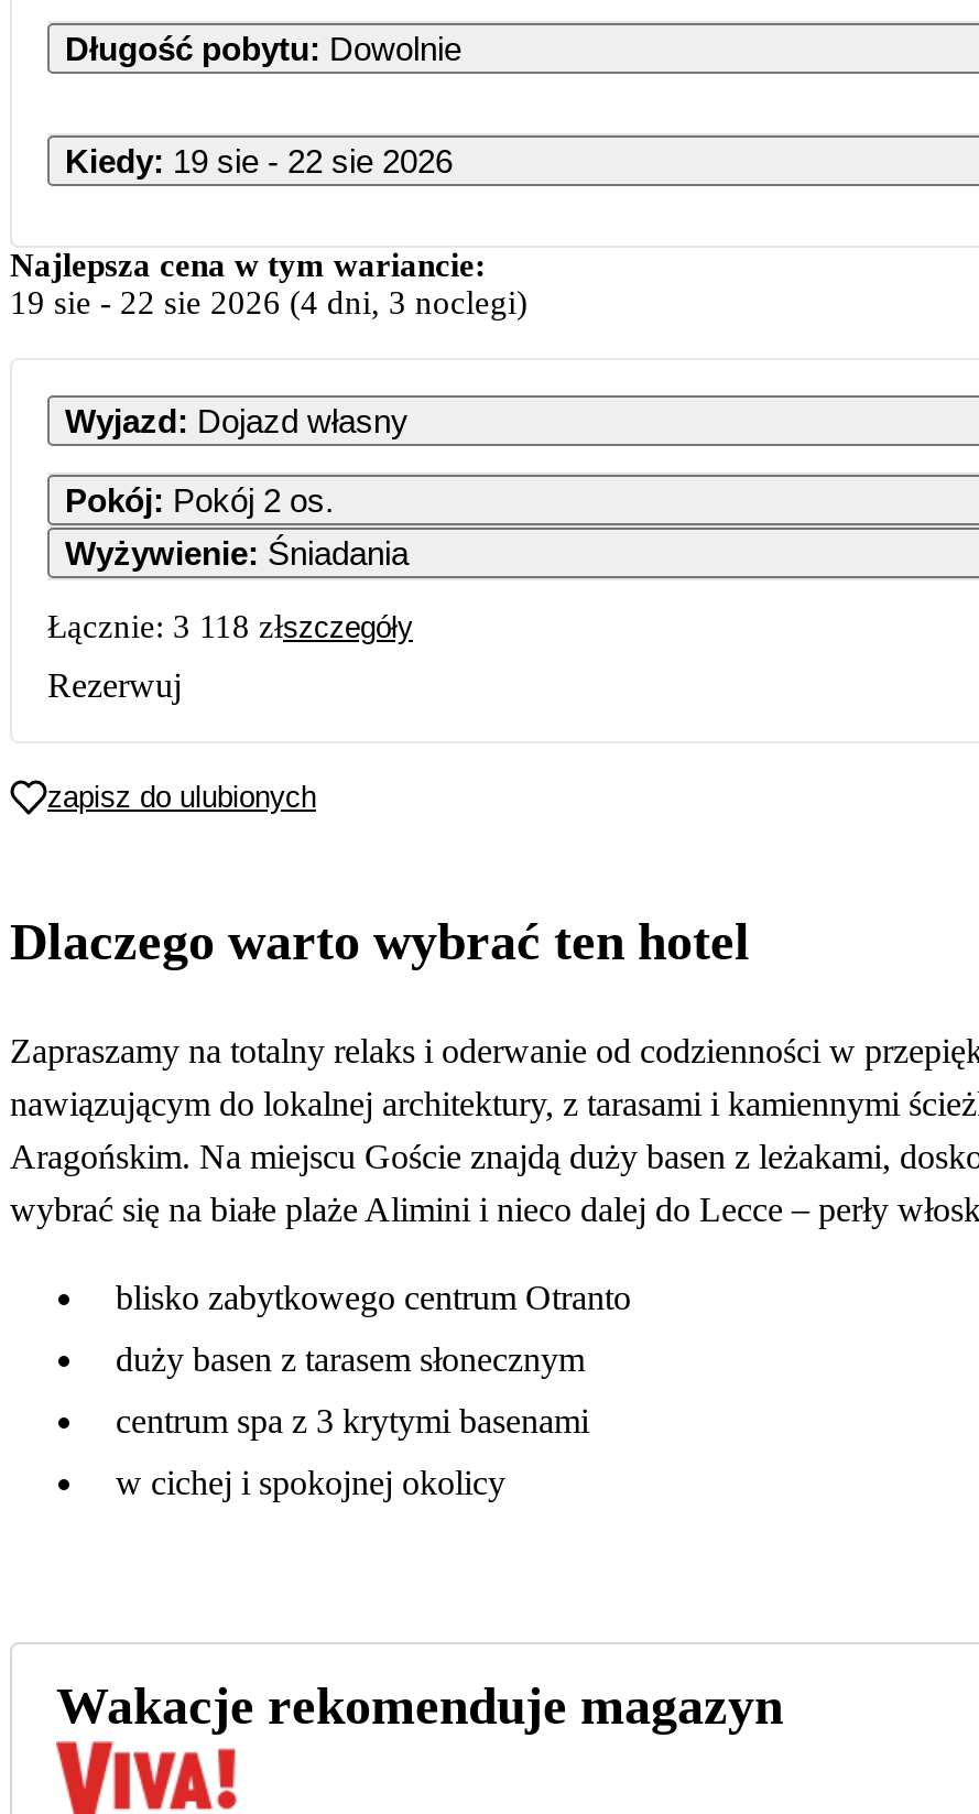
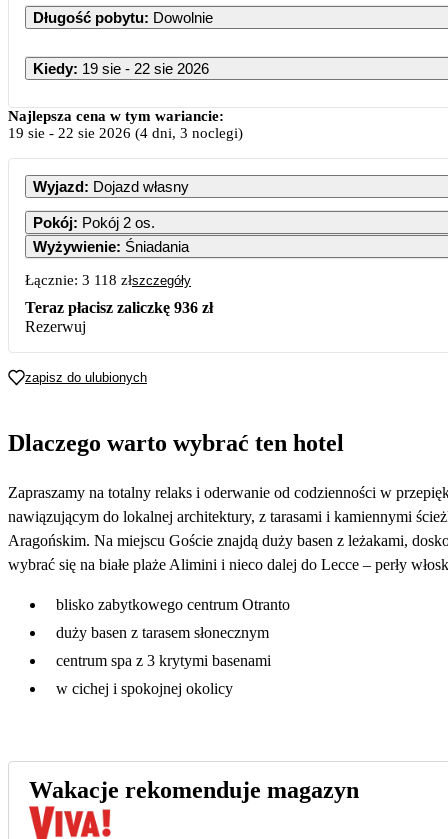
+ Teraz płacisz zaliczkę 936 zł
